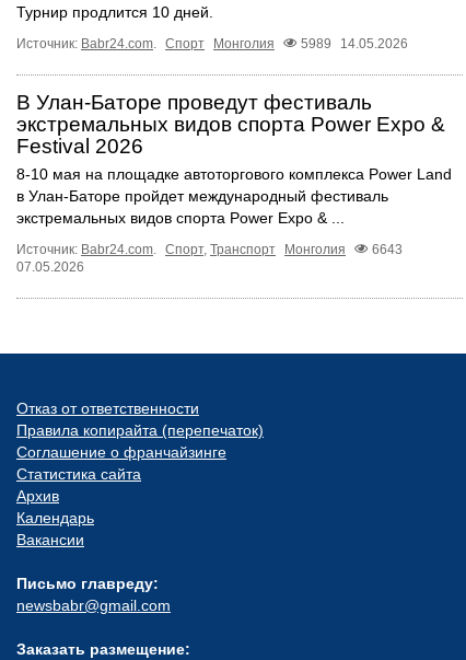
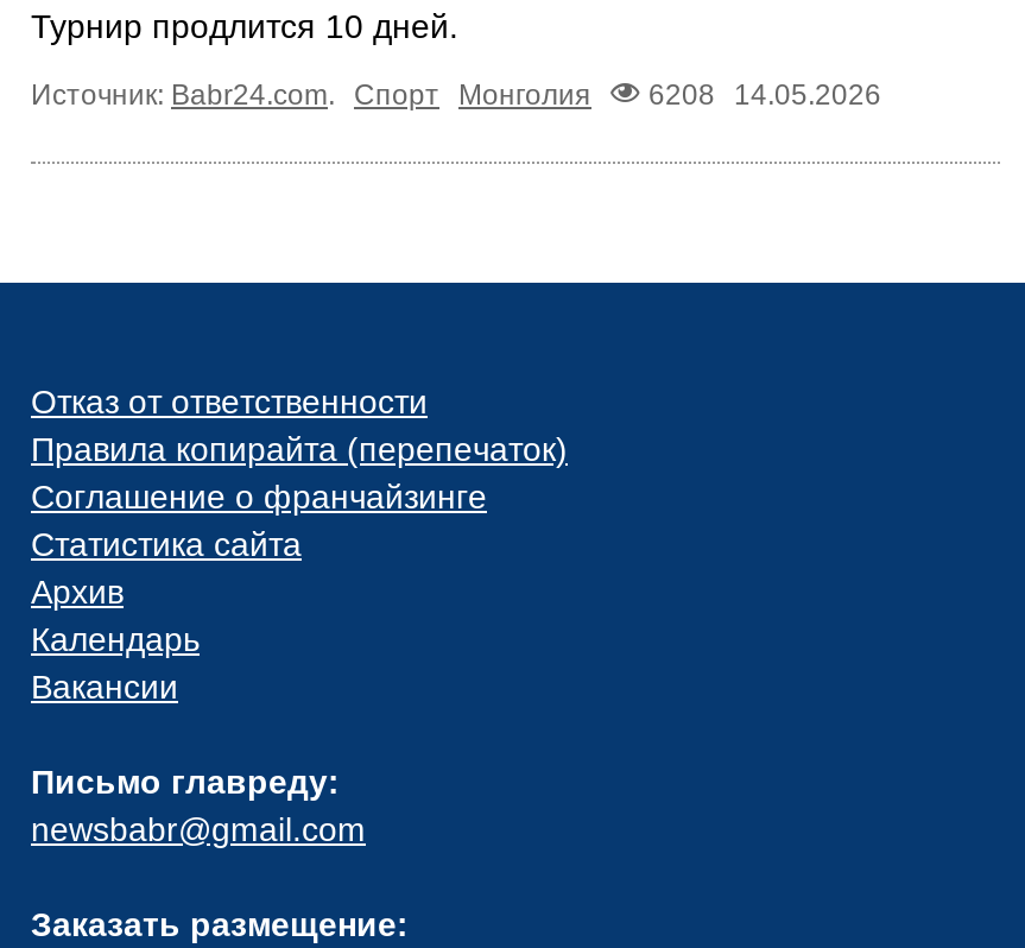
- 5989 14.05.2026
- В Улан-Баторе проведут фестиваль
- экстремальных видов спорта Power Expo &
- Festival 2026
- 8-10 мая на площадке автоторгового комплекса Power Land
- в Улан-Баторе пройдет международный фестиваль
- экстремальных видов спорта Power Expo & ...
- Источник: Babr24.com. Спорт, Транспорт Монголия
- 6643
- 07.05.2026
+ 6208 14.05.2026
